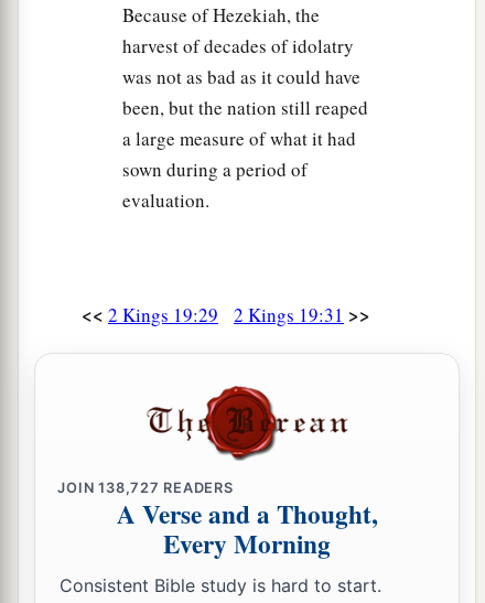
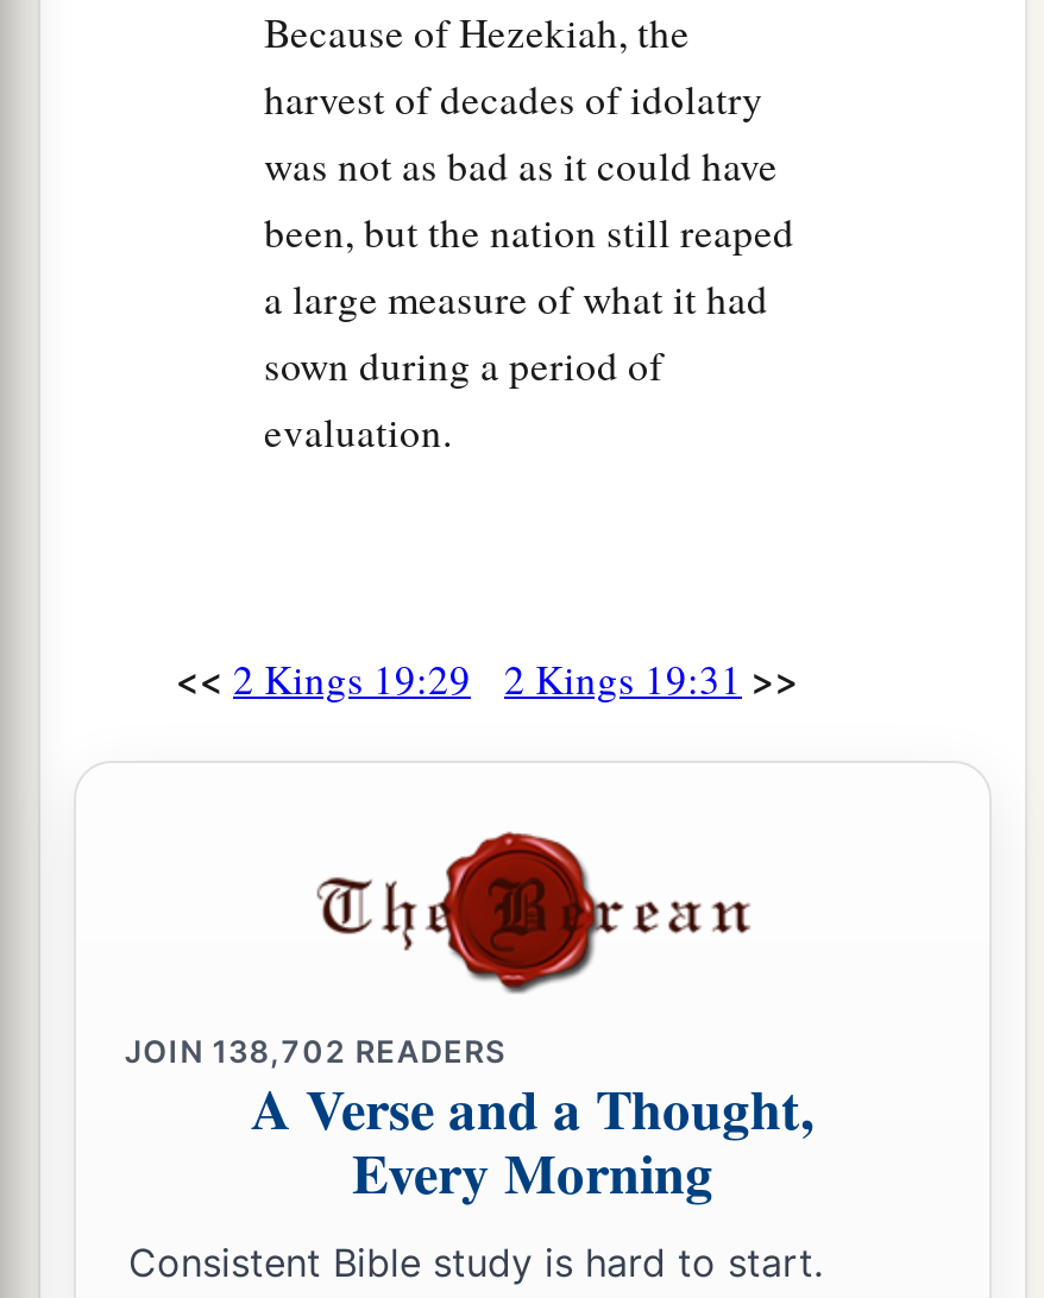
- JOIN 138,727 READERS
+ JOIN 138,702 READERS
